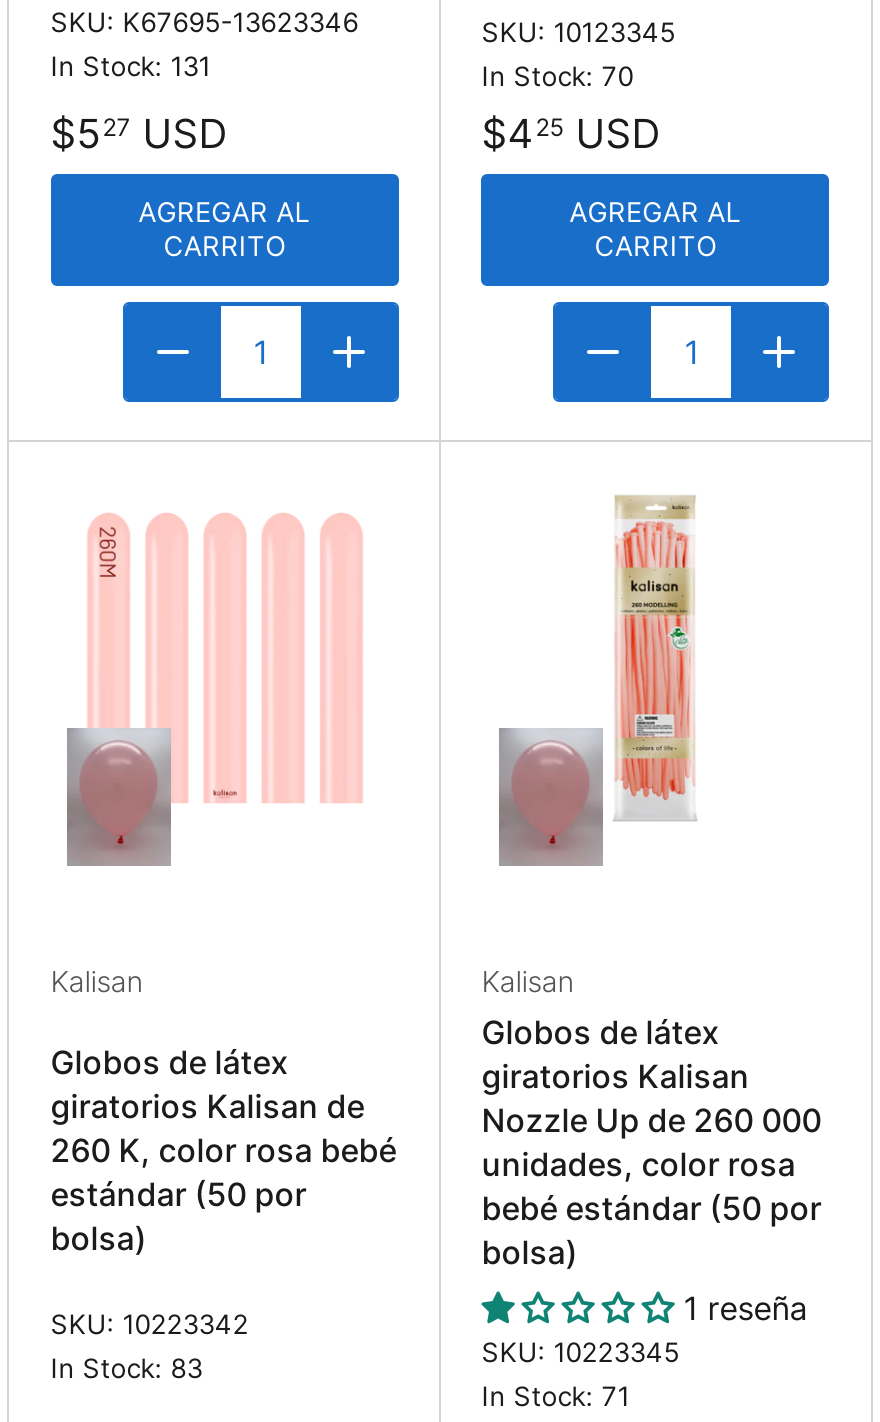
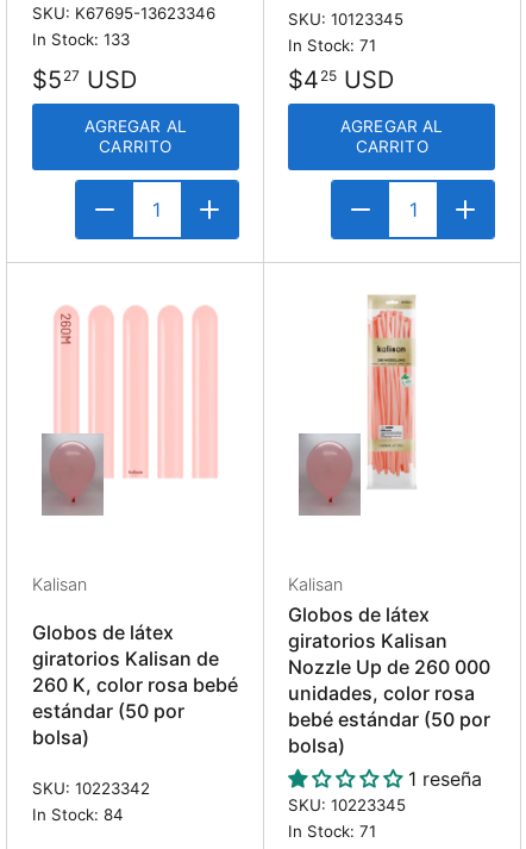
- In Stock: 131
+ In Stock: 133

- In Stock: 70
+ In Stock: 71

- In Stock: 83
+ In Stock: 84
